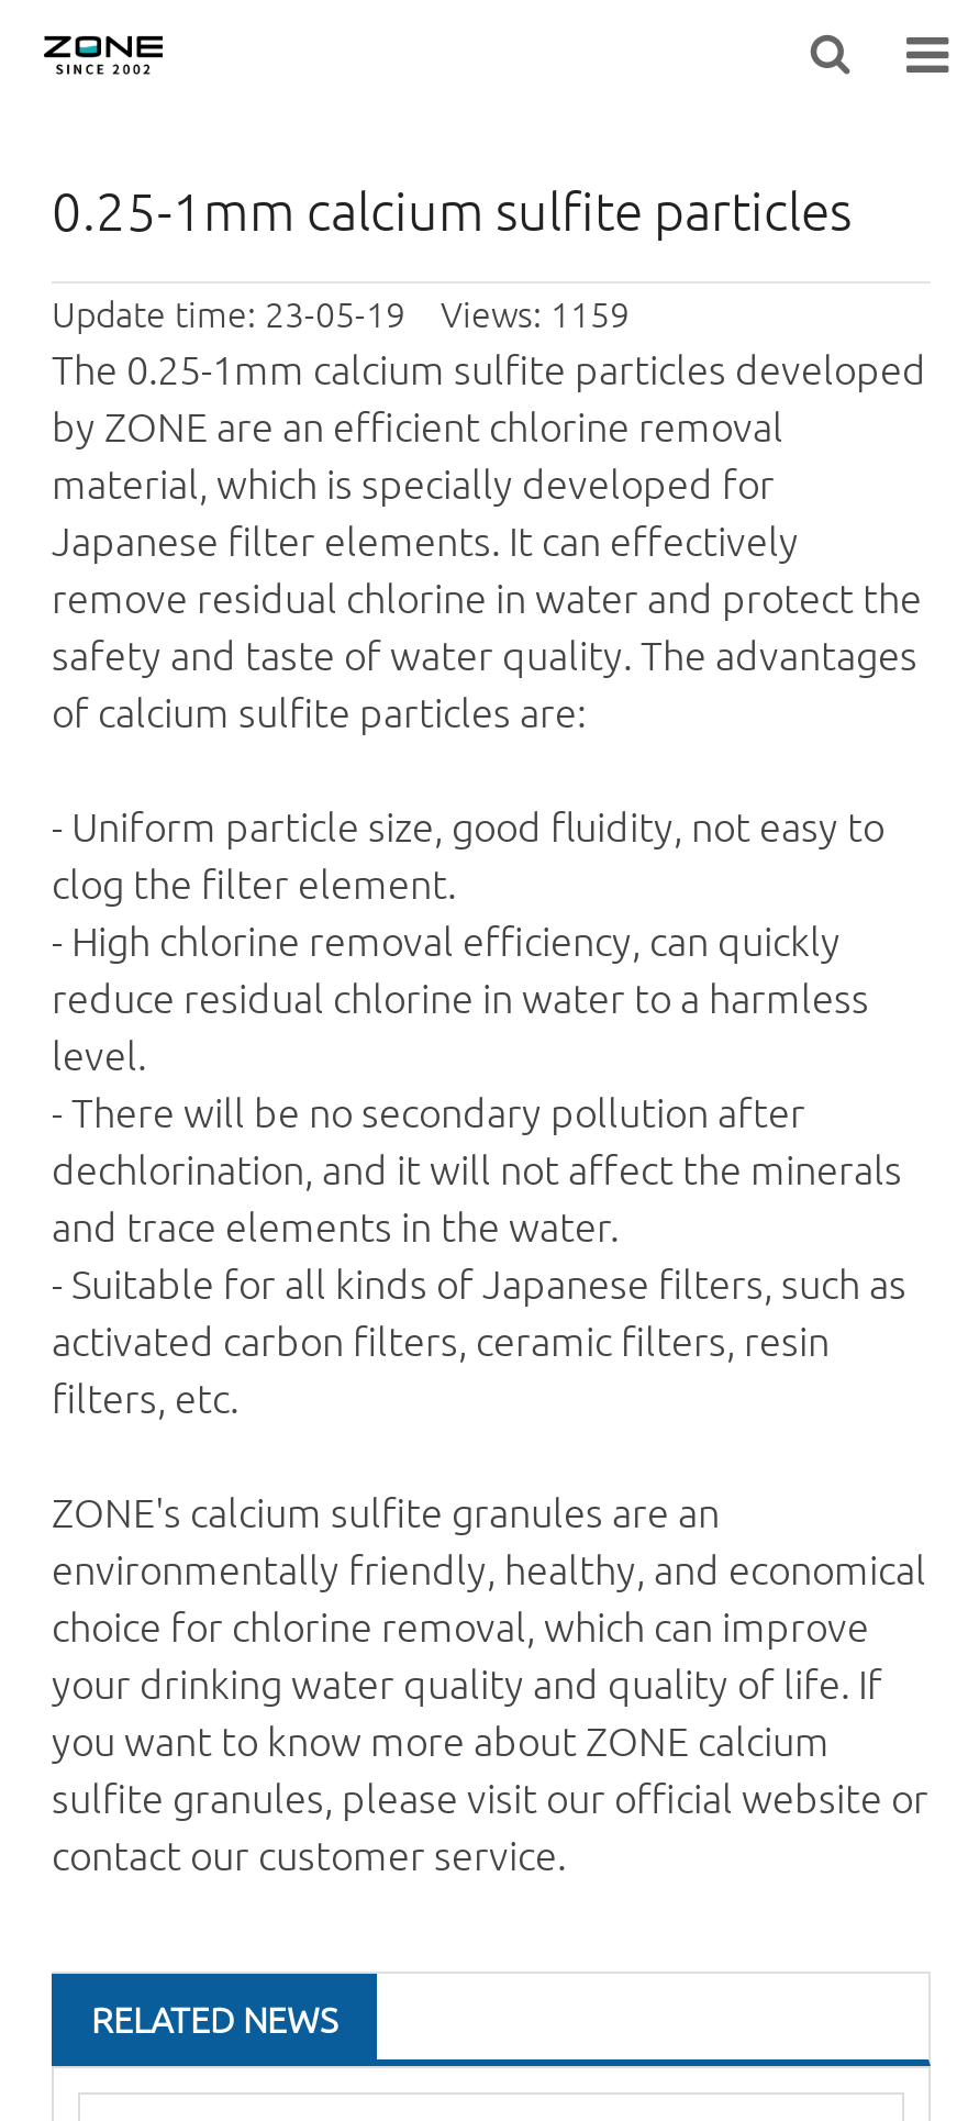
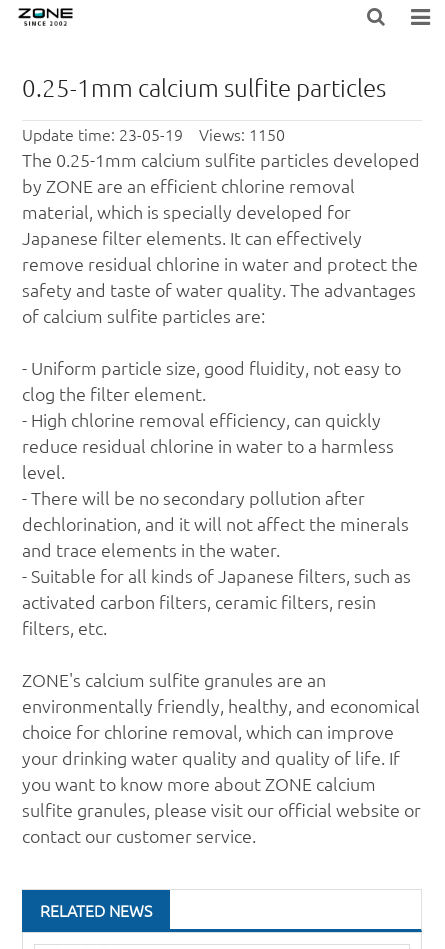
- Update time: 23-05-19 Views: 1159
+ Update time: 23-05-19 Views: 1150
